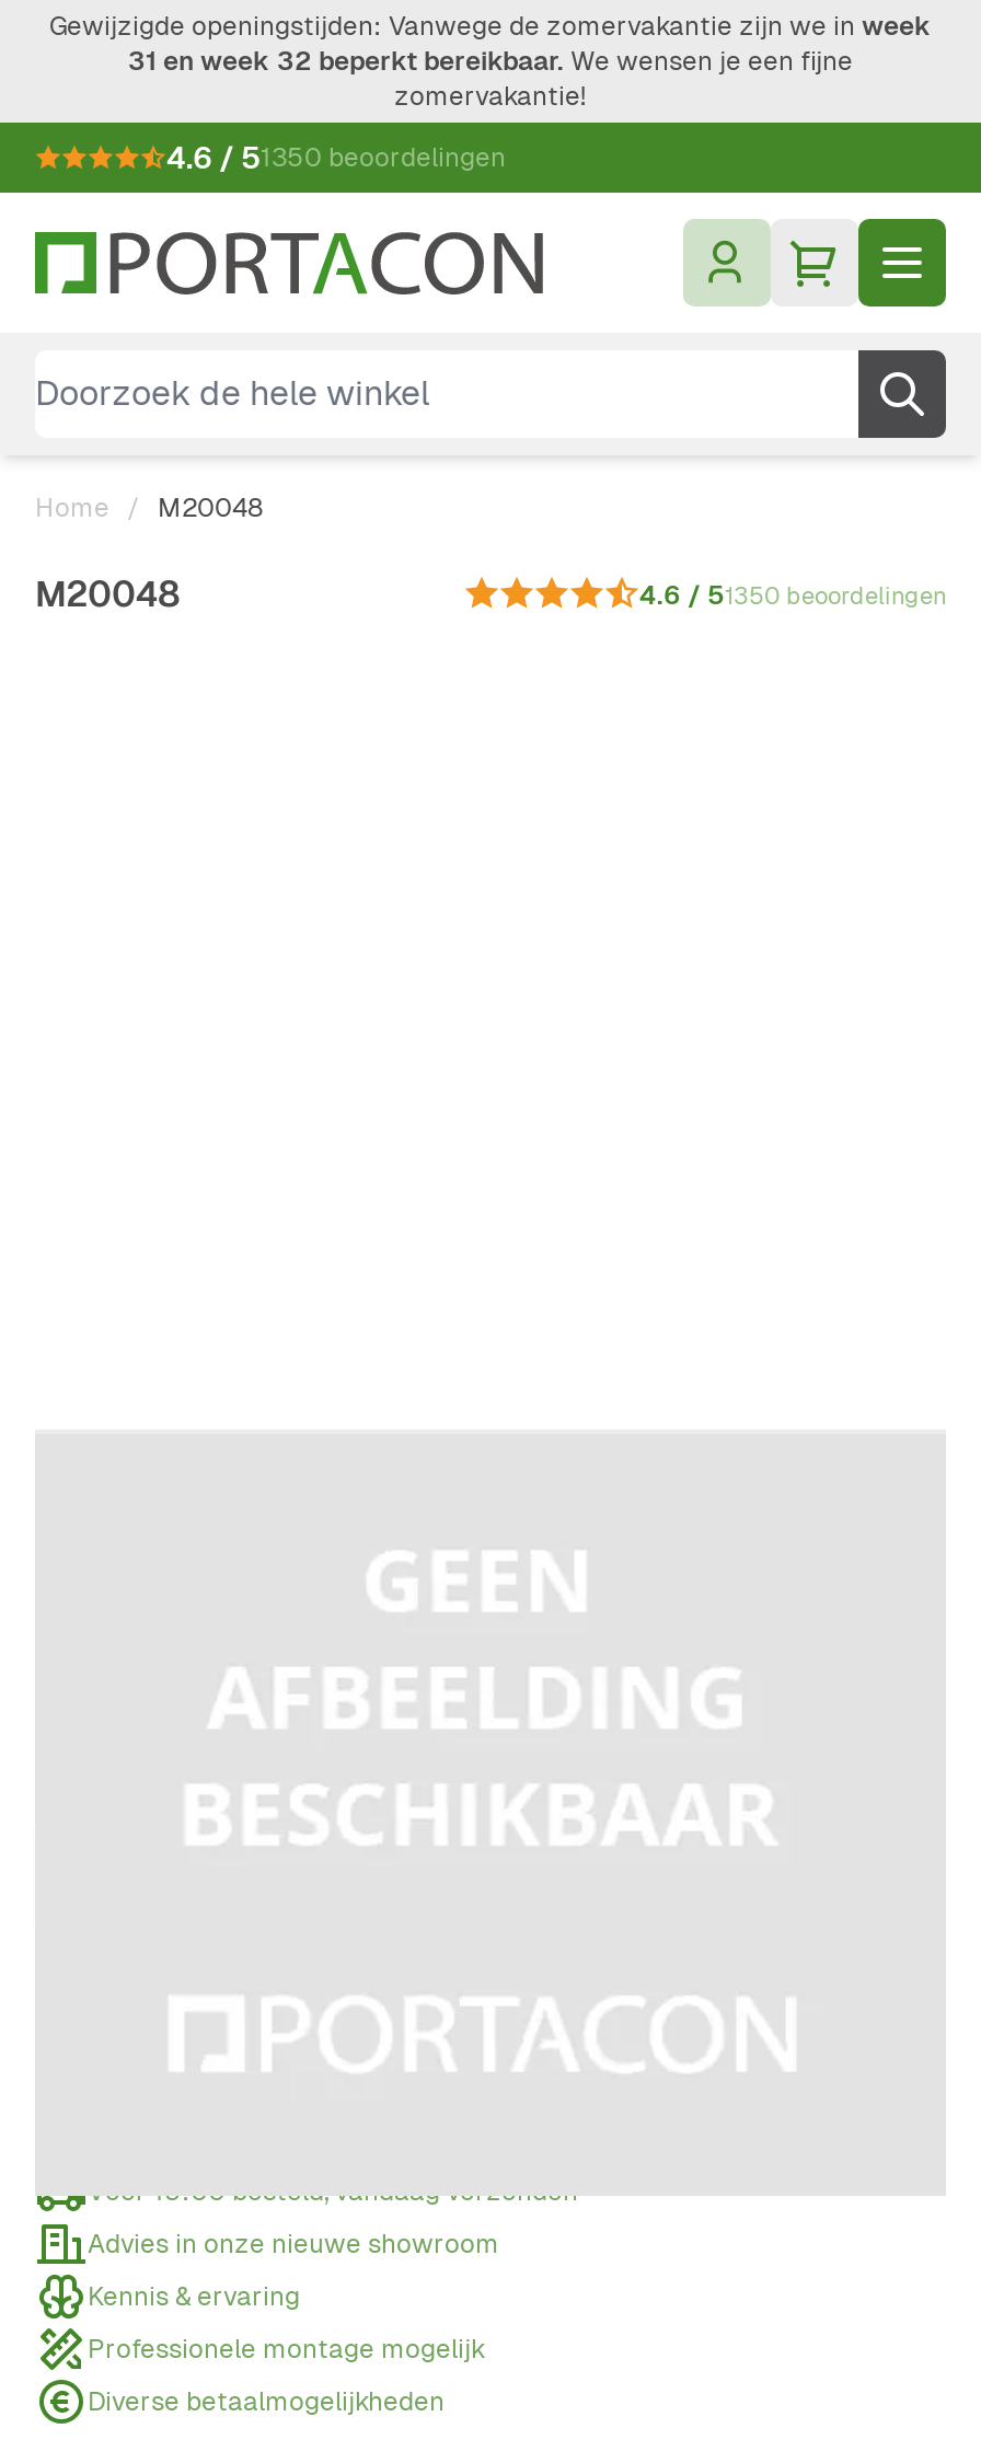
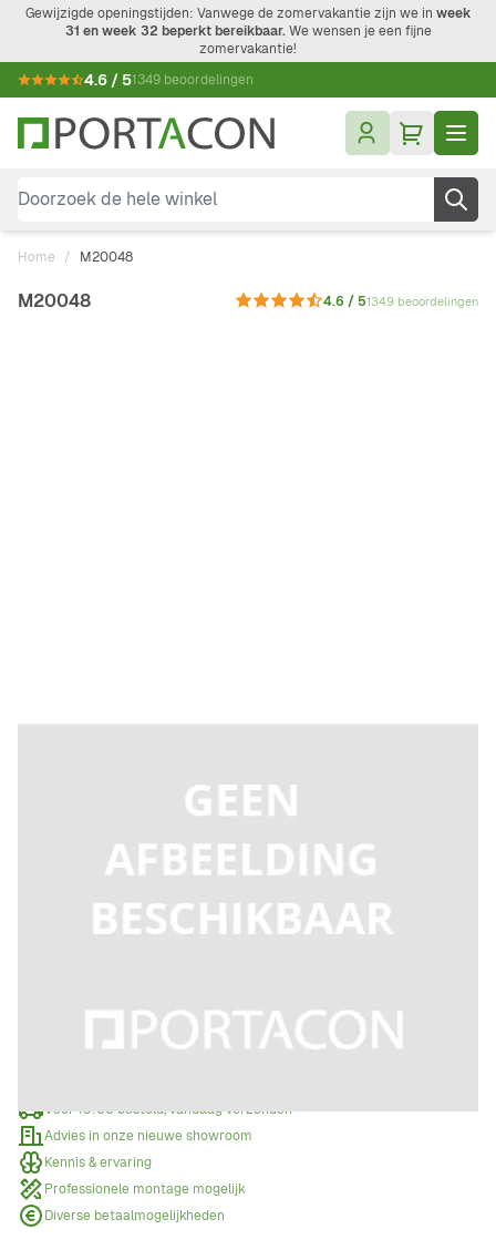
- 4.6 / 51350 beoordelingen
+ 4.6 / 51349 beoordelingen

- 4.6 / 51350 beoordelingen
+ 4.6 / 51349 beoordelingen
